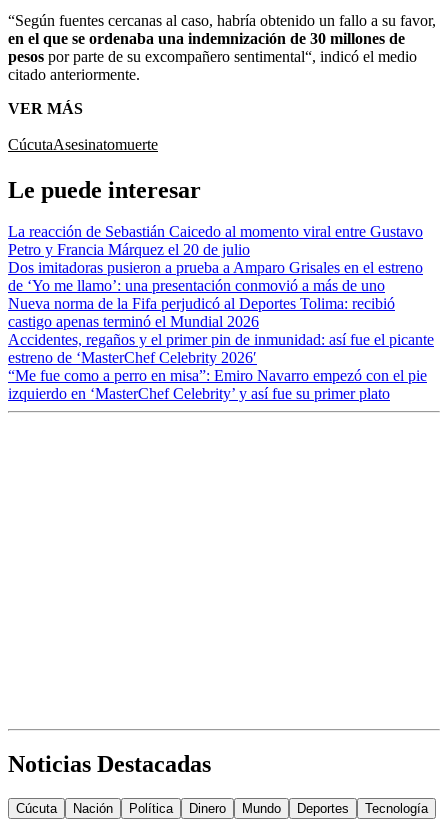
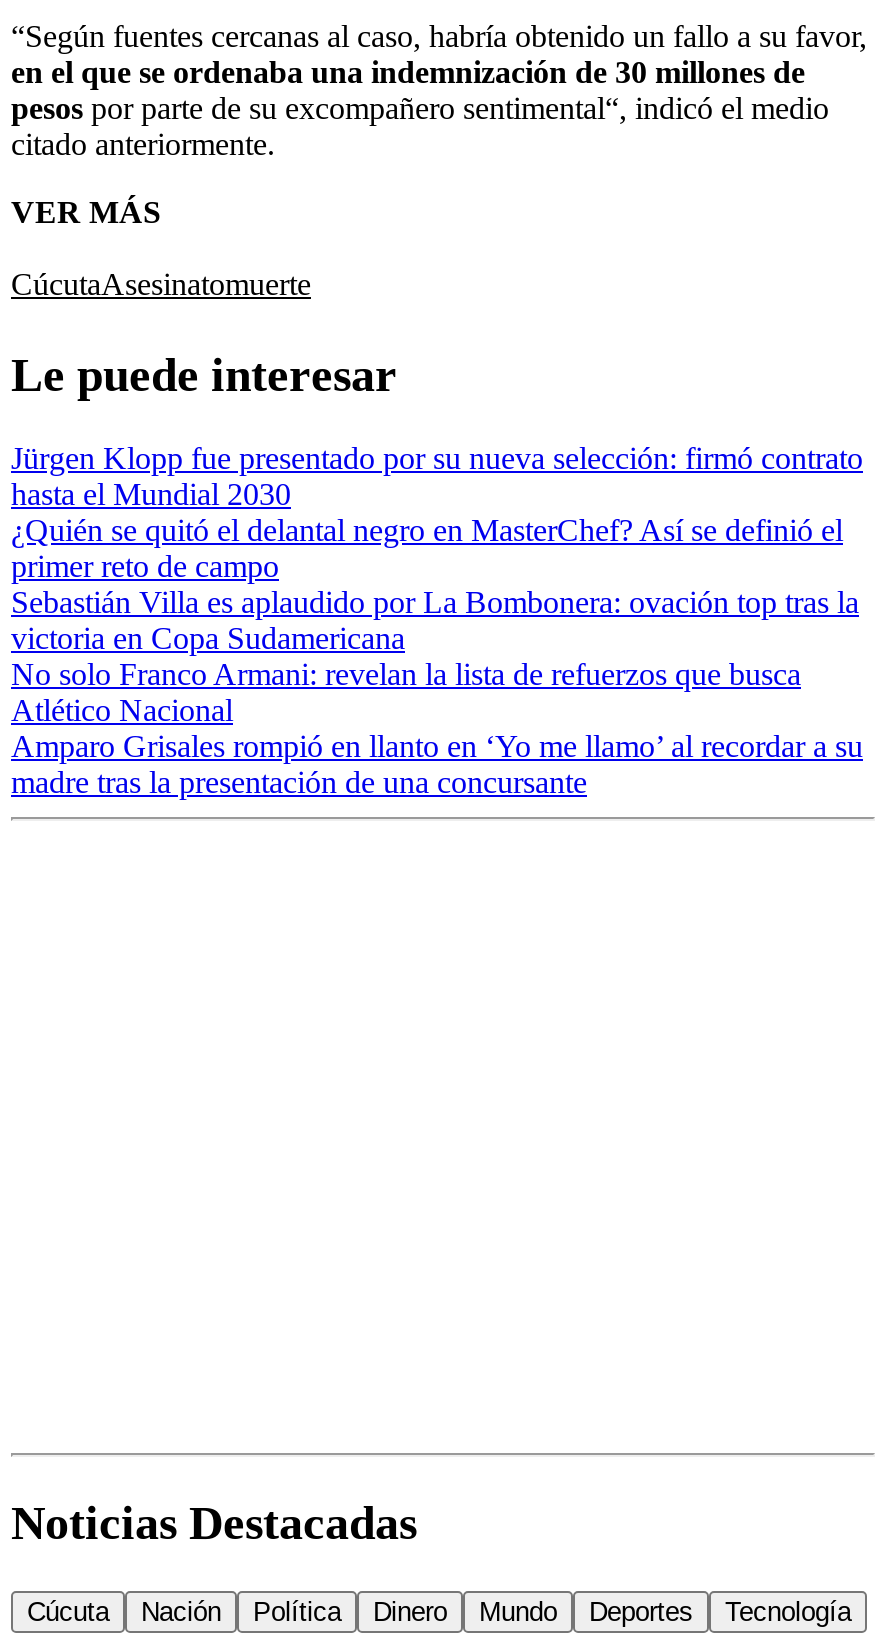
- La reacción de Sebastián Caicedo al momento viral entre Gustavo
- Petro y Francia Márquez el 20 de julio
- Dos imitadoras pusieron a prueba a Amparo Grisales en el estreno
- de ‘Yo me llamo’: una presentación conmovió a más de uno
- Nueva norma de la Fifa perjudicó al Deportes Tolima: recibió
- castigo apenas terminó el Mundial 2026
- Accidentes, regaños y el primer pin de inmunidad: así fue el picante
- estreno de ‘MasterChef Celebrity 2026′
- “Me fue como a perro en misa”: Emiro Navarro empezó con el pie
- izquierdo en ‘MasterChef Celebrity’ y así fue su primer plato
+ Jürgen Klopp fue presentado por su nueva selección: firmó contrato
+ hasta el Mundial 2030
+ ¿Quién se quitó el delantal negro en MasterChef? Así se definió el
+ primer reto de campo
+ Sebastián Villa es aplaudido por La Bombonera: ovación top tras la
+ victoria en Copa Sudamericana
+ No solo Franco Armani: revelan la lista de refuerzos que busca
+ Atlético Nacional
+ Amparo Grisales rompió en llanto en ‘Yo me llamo’ al recordar a su
+ madre tras la presentación de una concursante
